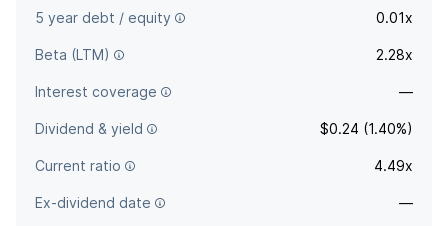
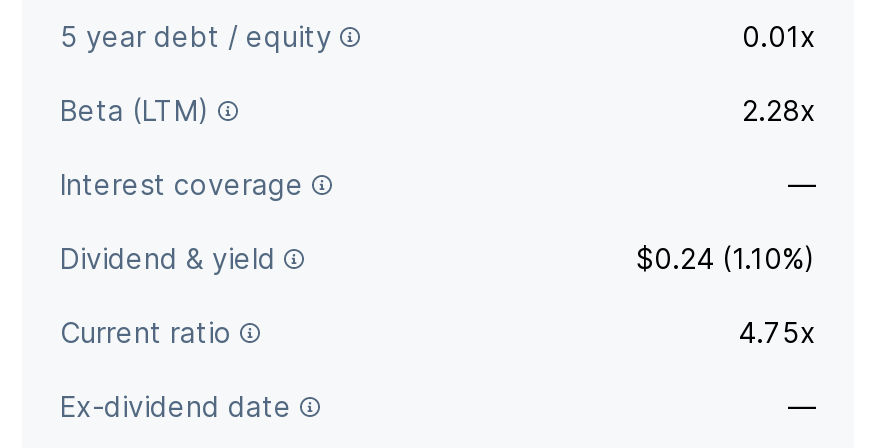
- $0.24 (1.40%)
+ $0.24 (1.10%)

- 4.49x
+ 4.75x
